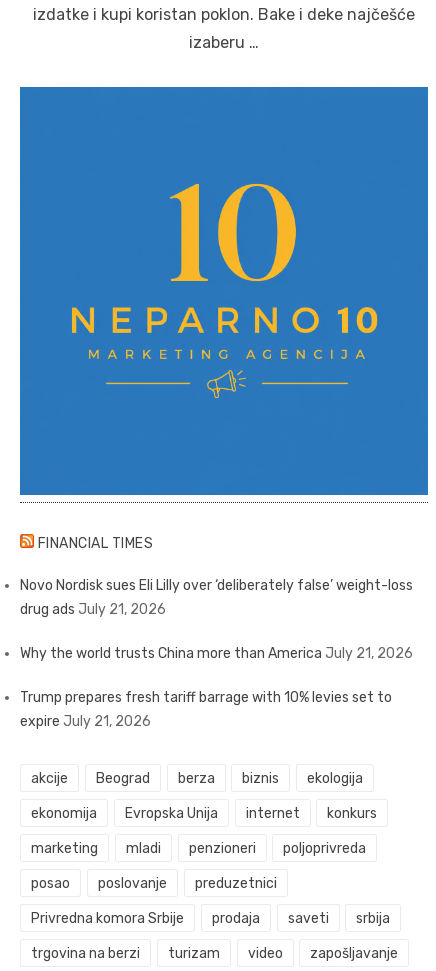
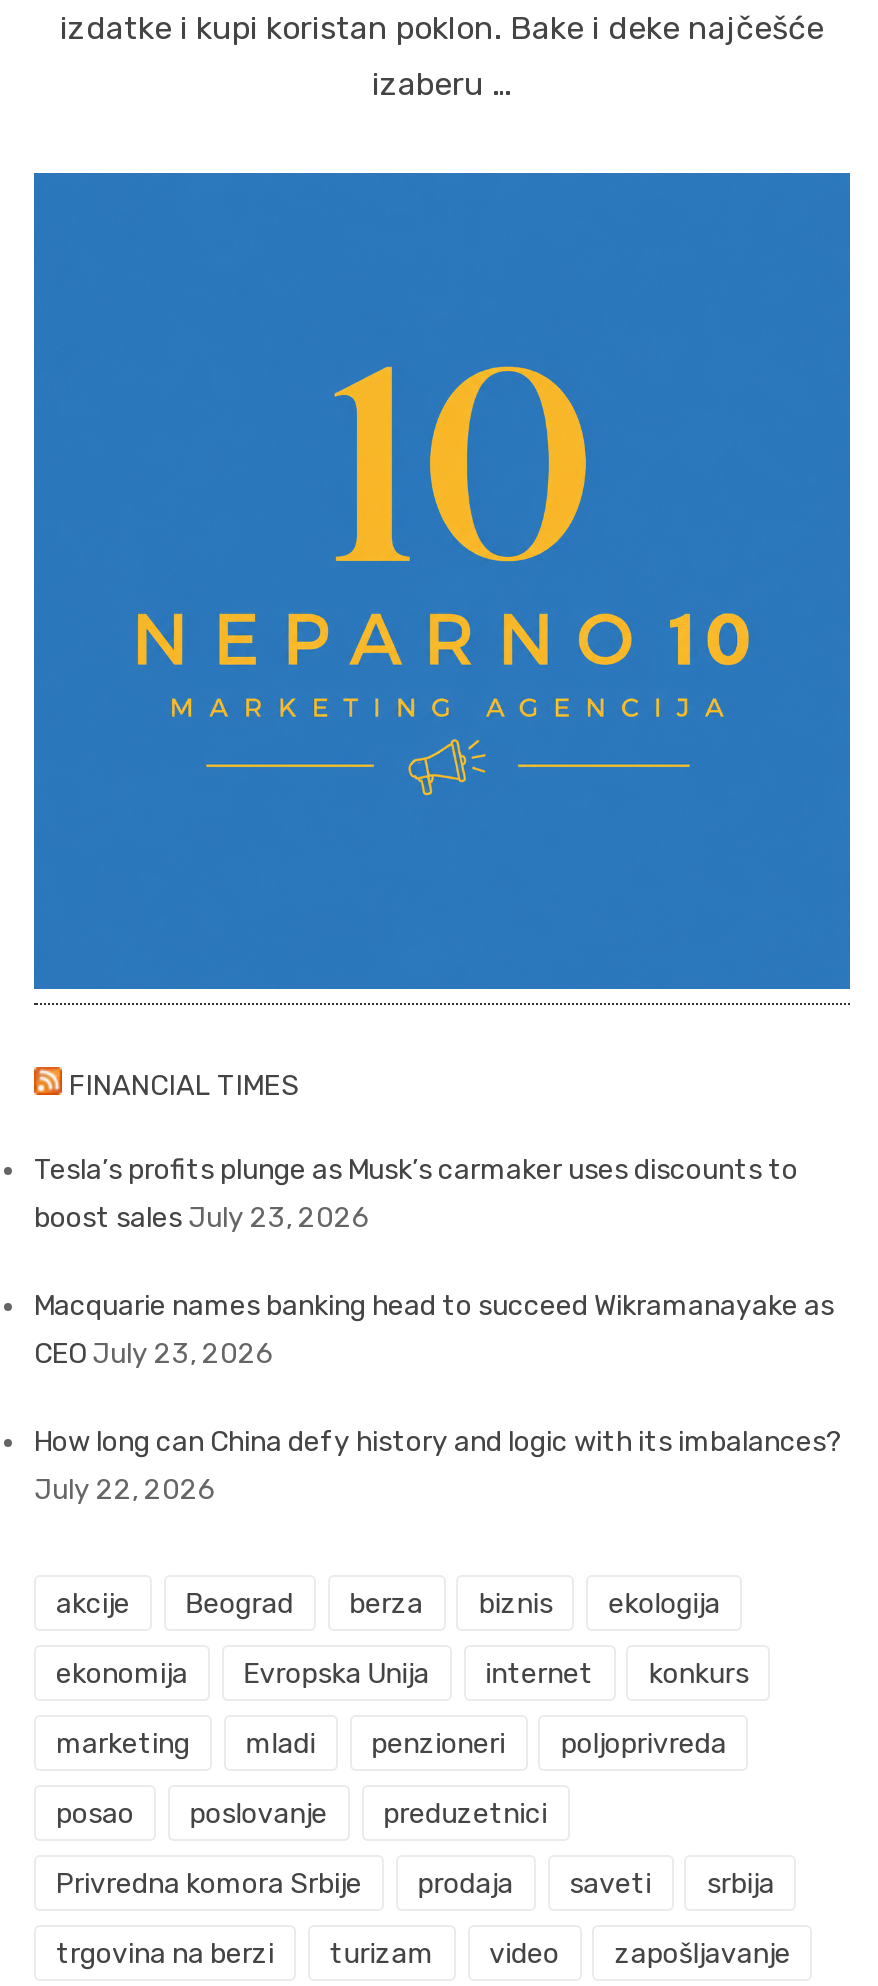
- Novo Nordisk sues Eli Lilly over ‘deliberately false’ weight-loss
- drug ads July 21, 2026
+ Tesla’s profits plunge as Musk’s carmaker uses discounts to
+ boost sales July 23, 2026

- Why the world trusts China more than America July 21, 2026
+ Macquarie names banking head to succeed Wikramanayake as
+ CEO July 23, 2026

- Trump prepares fresh tariff barrage with 10% levies set to
- expire July 21, 2026
+ How long can China defy history and logic with its imbalances?
+ July 22, 2026
